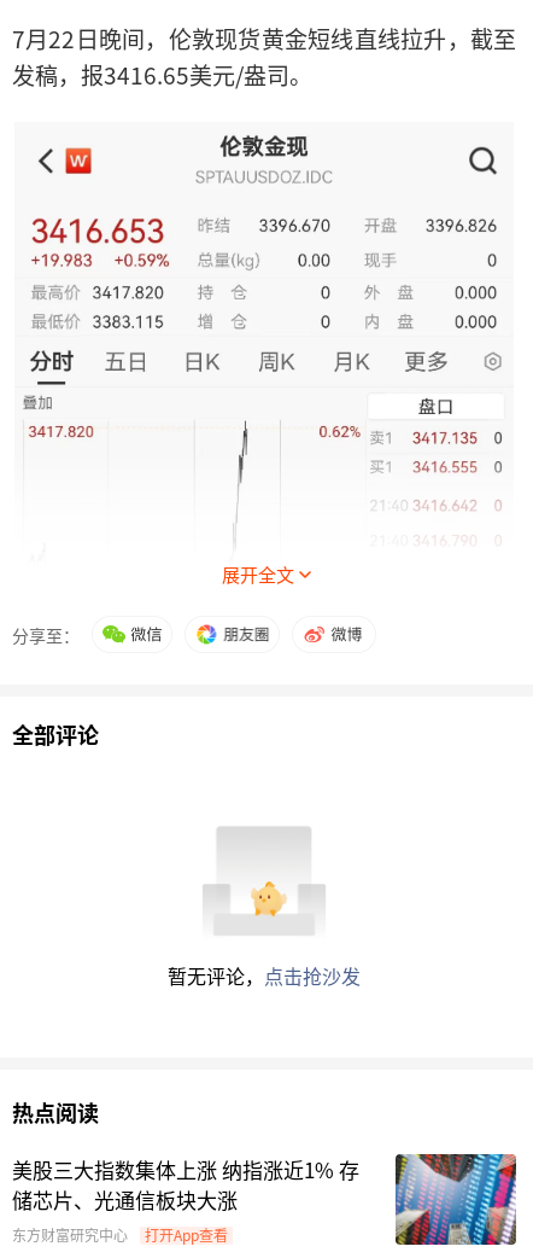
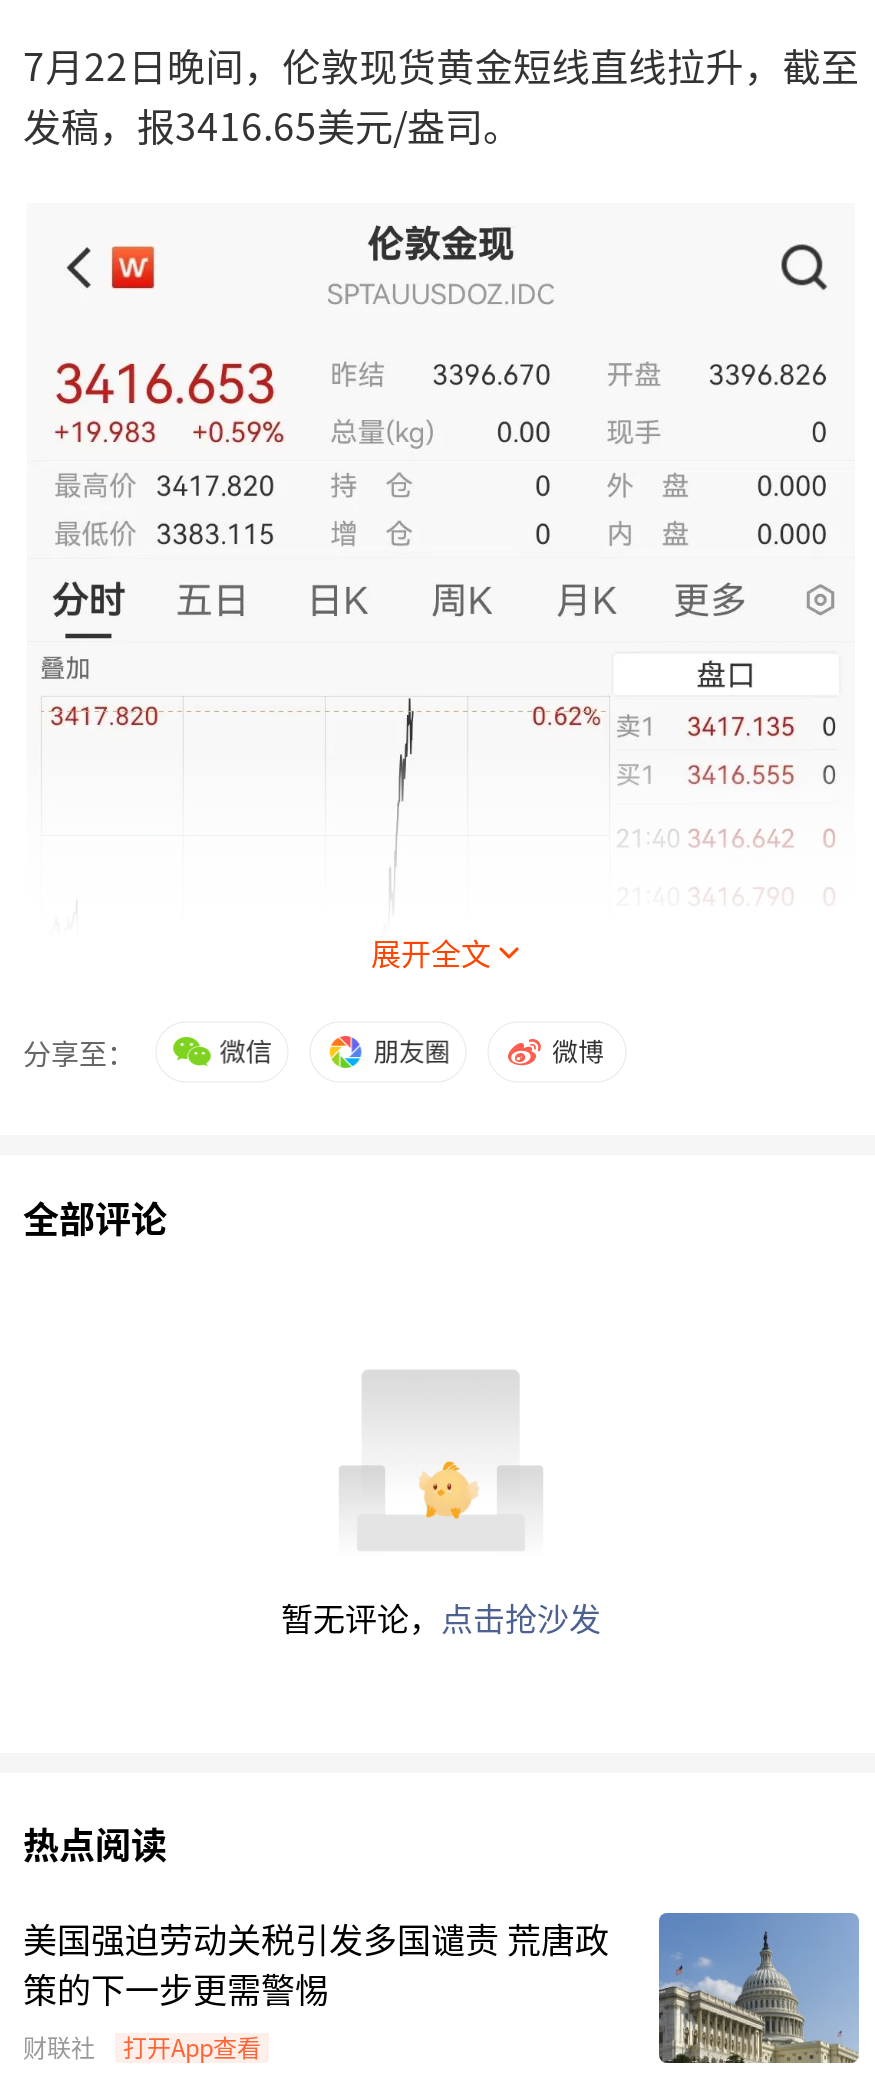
- [image]
- 美股三大指数集体上涨 纳指涨近1% 存
- 储芯片、光通信板块大涨
- 东方财富研究中心
+ [image]
+ 美国强迫劳动关税引发多国谴责 荒唐政
+ 策的下一步更需警惕
+ 财联社
